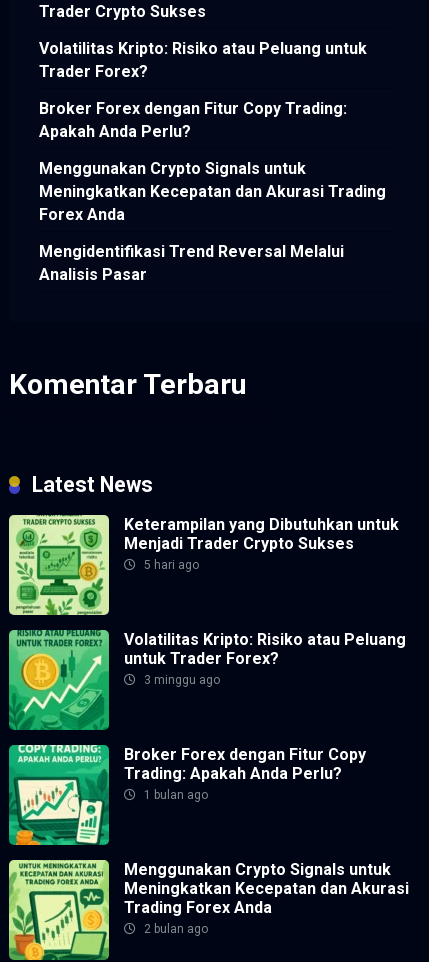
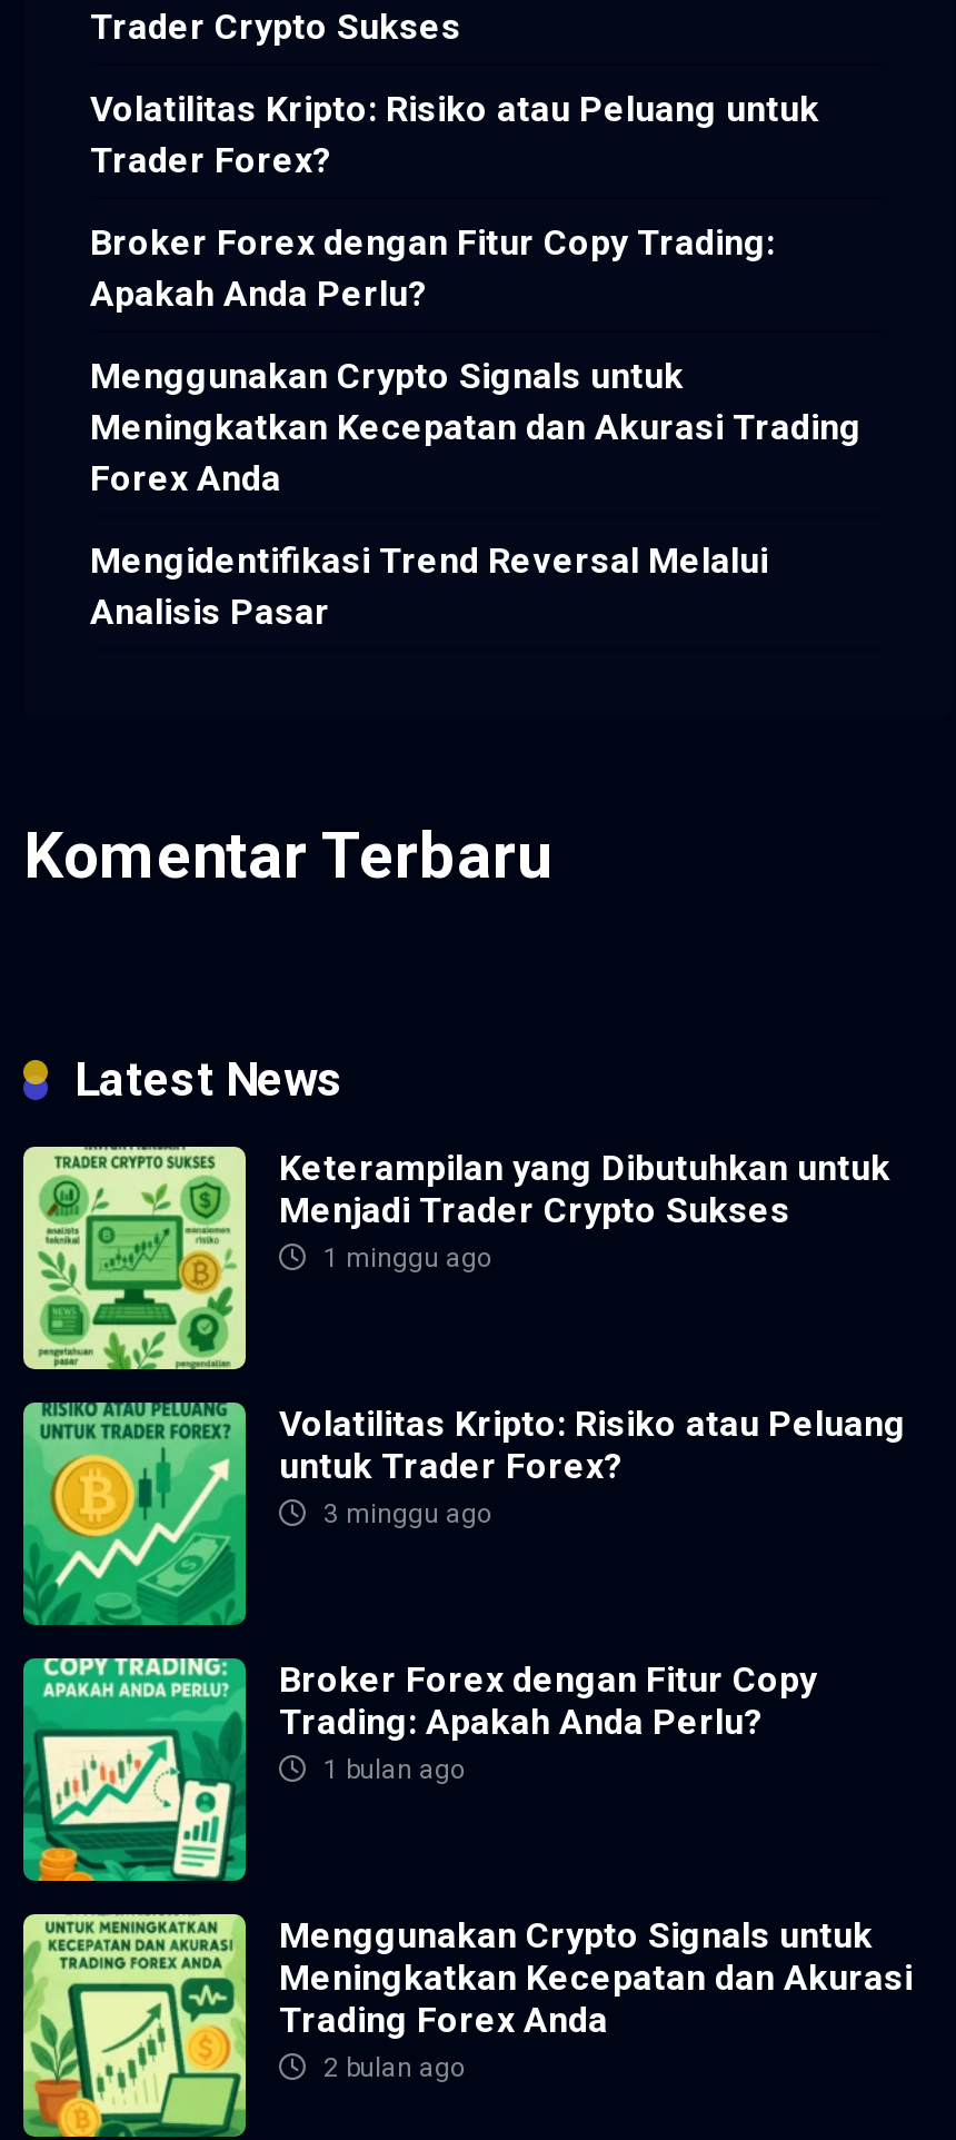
- 5 hari ago
+ 1 minggu ago
